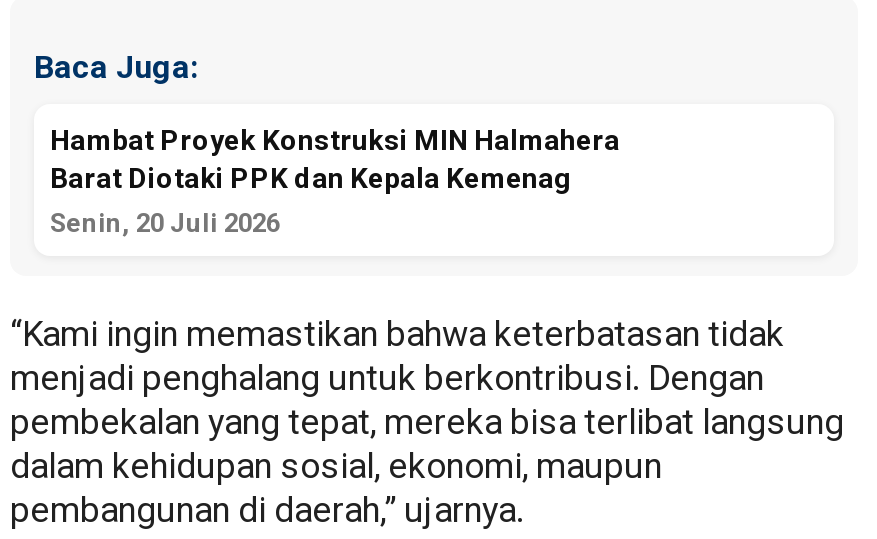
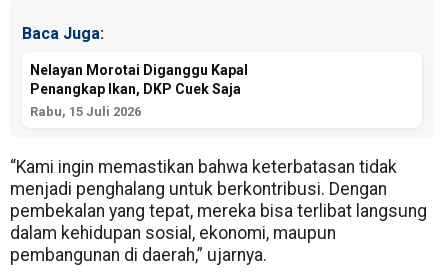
- Hambat Proyek Konstruksi MIN Halmahera
- Barat Diotaki PPK dan Kepala Kemenag
- Senin, 20 Juli 2026
+ Nelayan Morotai Diganggu Kapal
+ Penangkap Ikan, DKP Cuek Saja
+ Rabu, 15 Juli 2026
